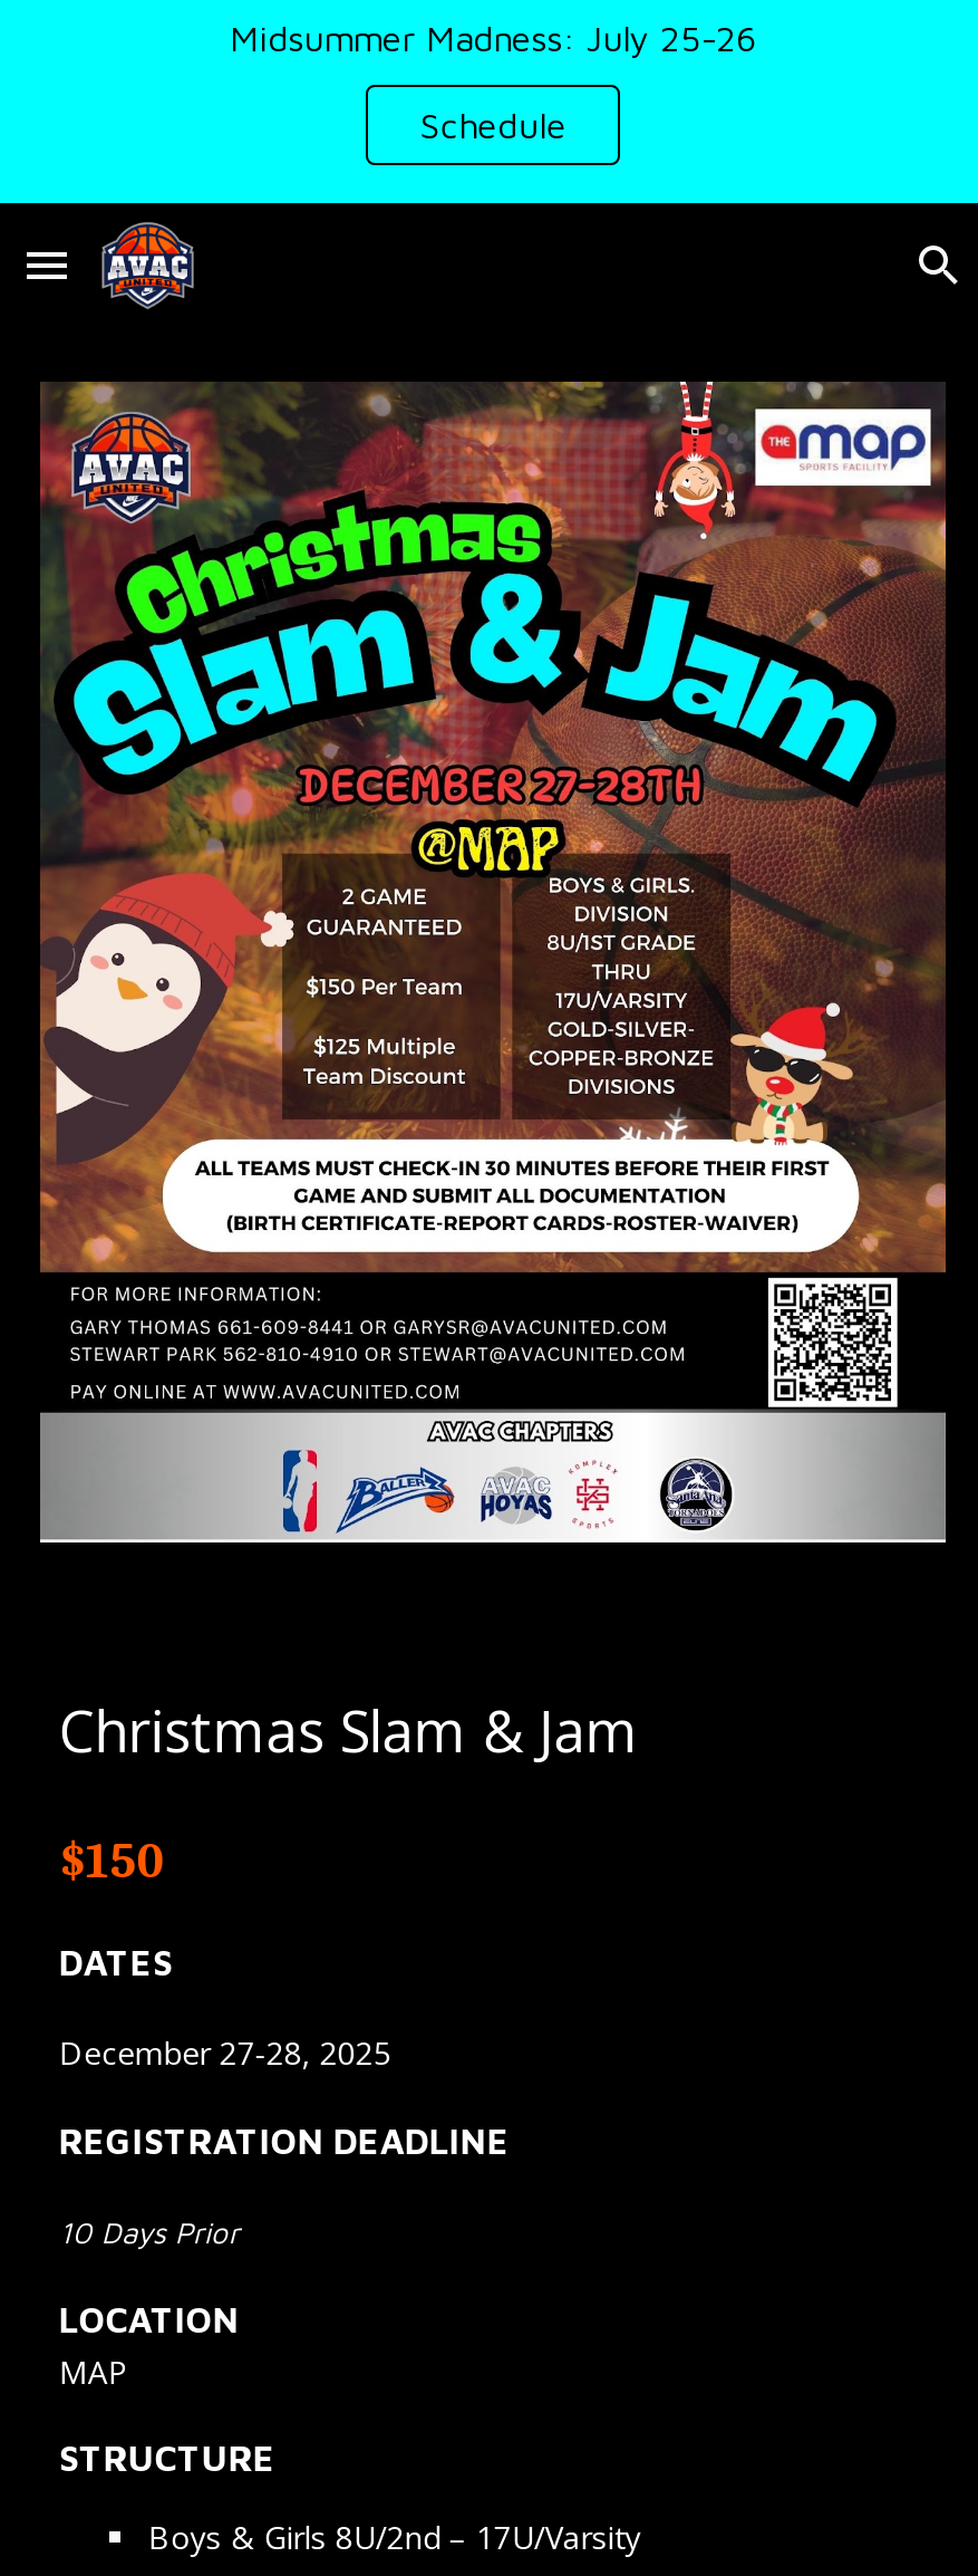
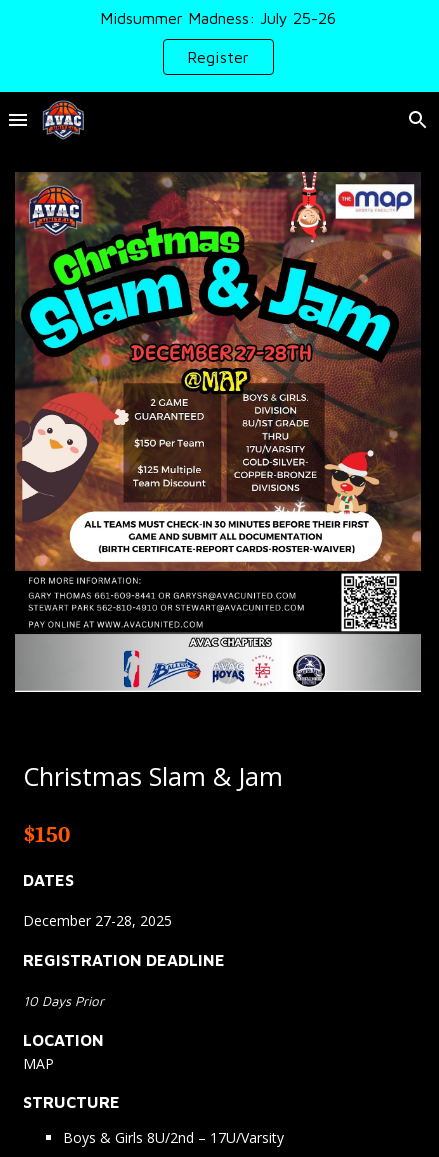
- Schedule
+ Register
